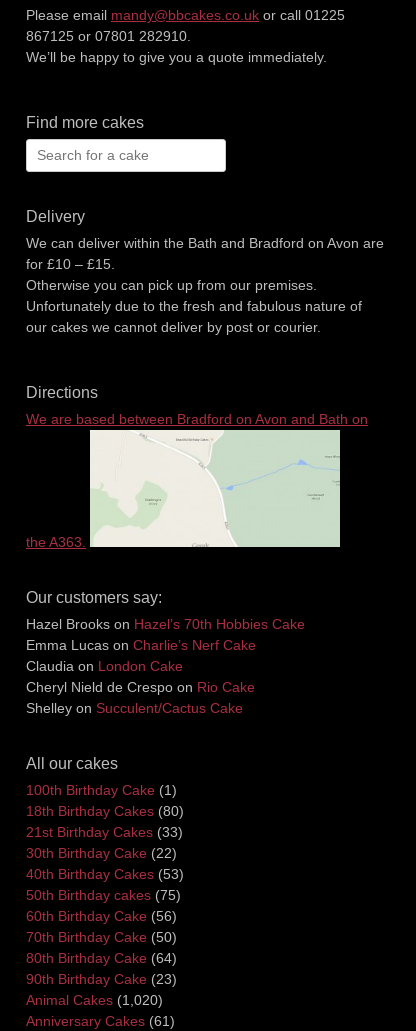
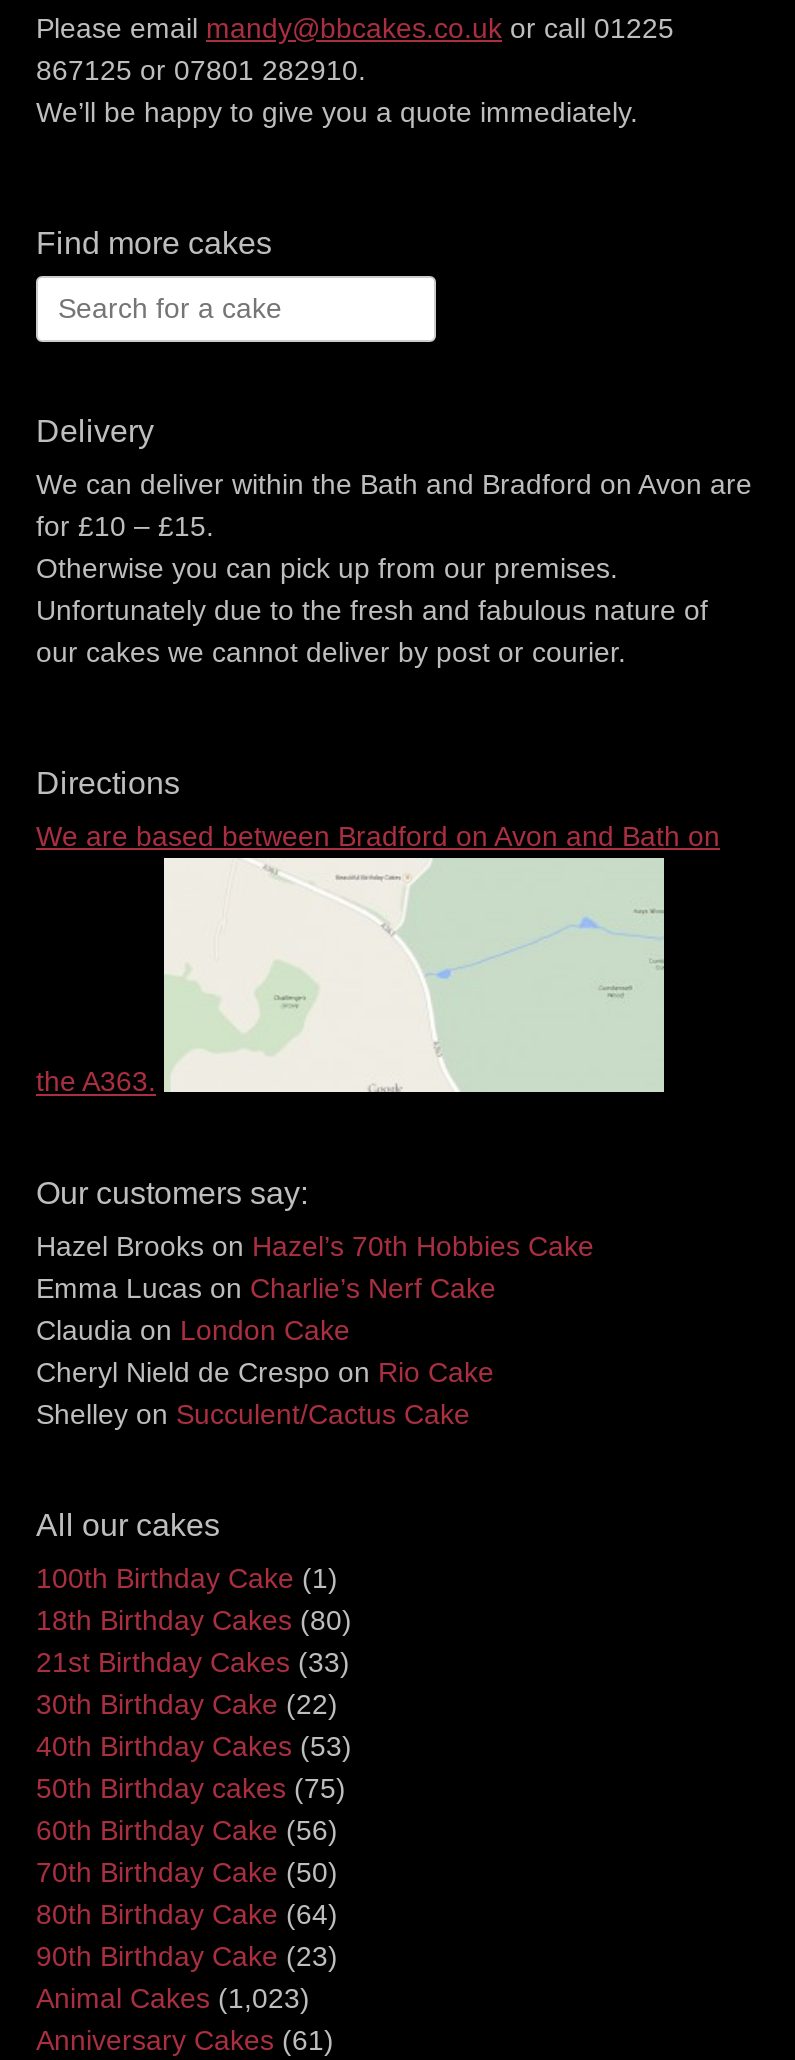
- Animal Cakes (1,020)
+ Animal Cakes (1,023)
